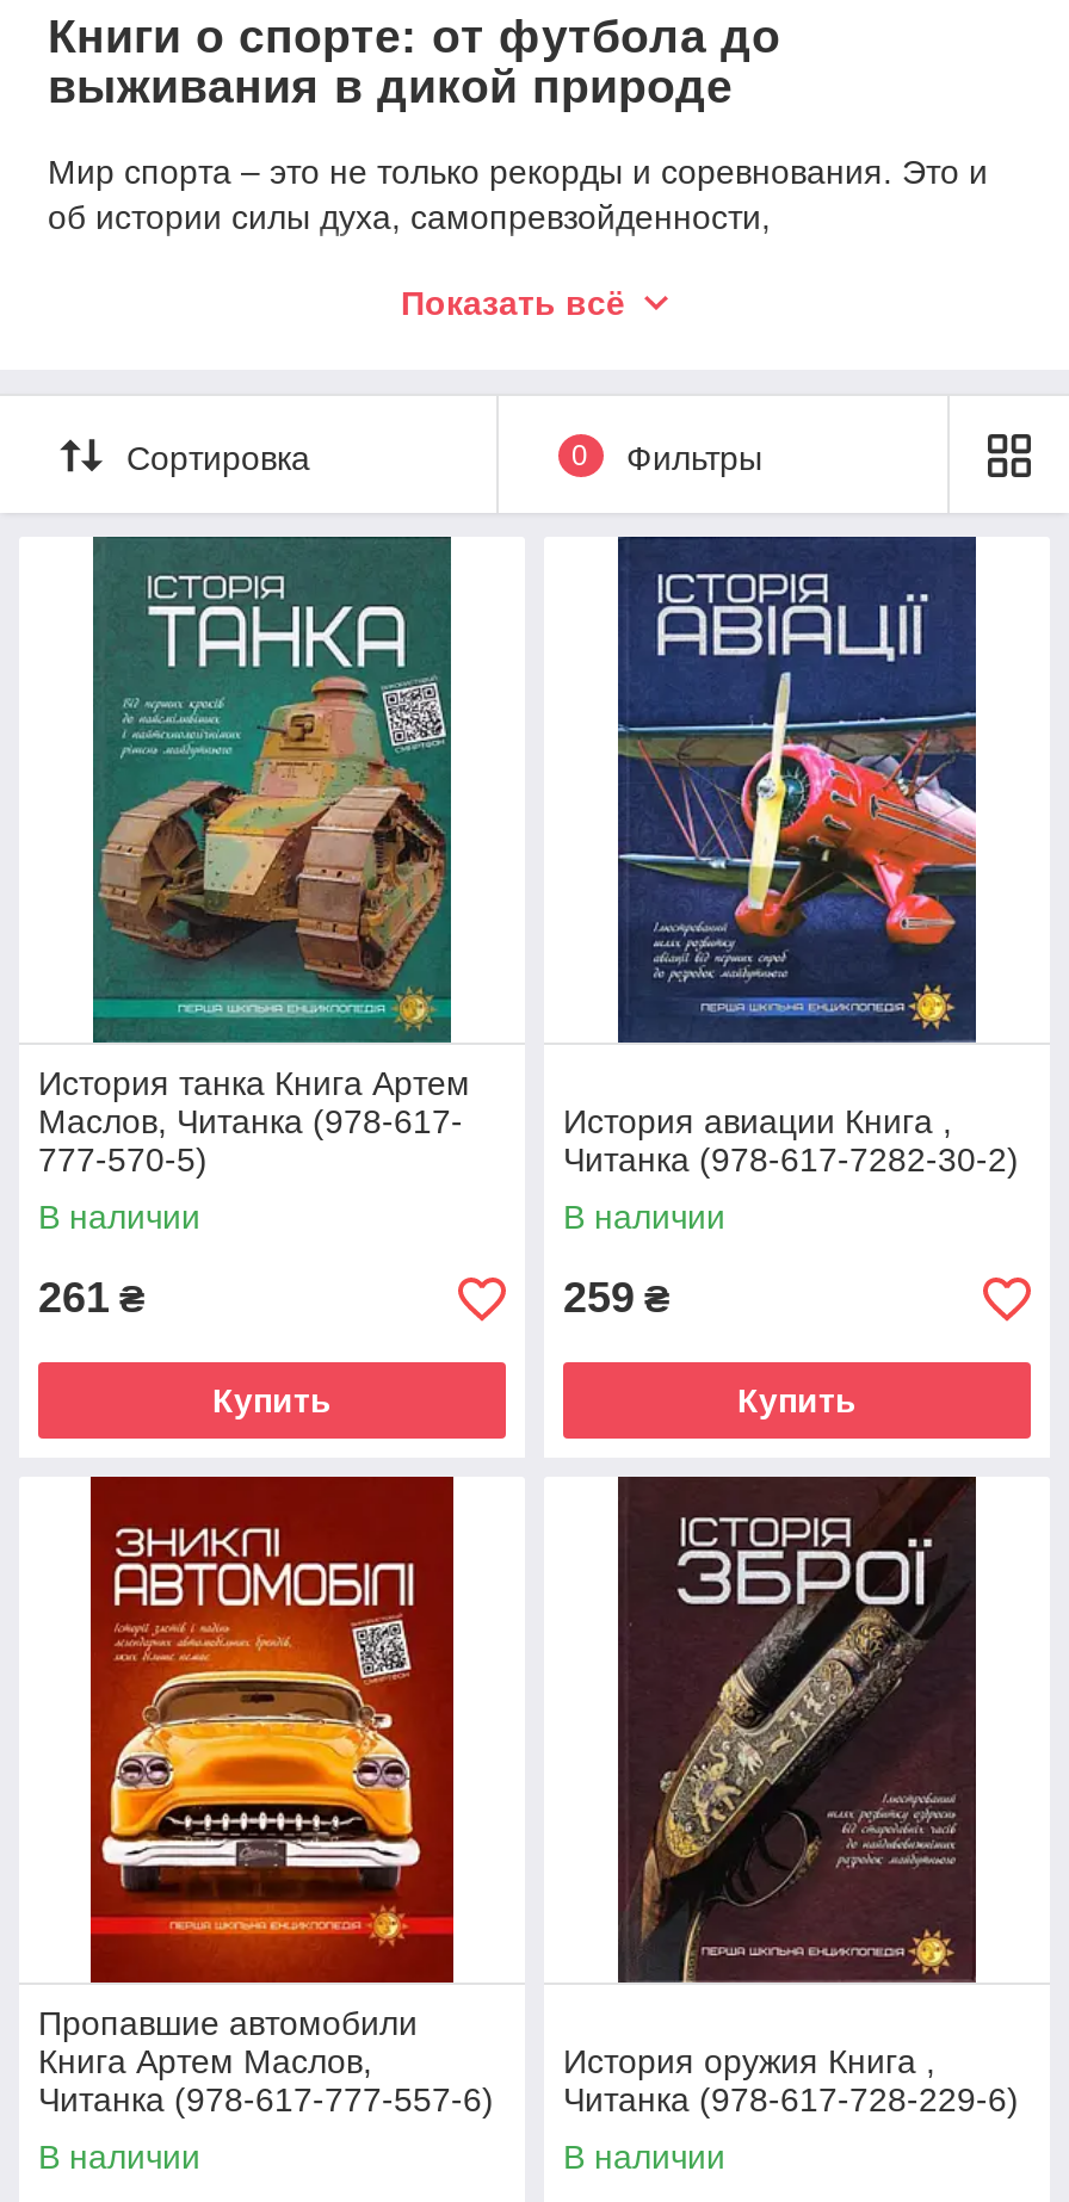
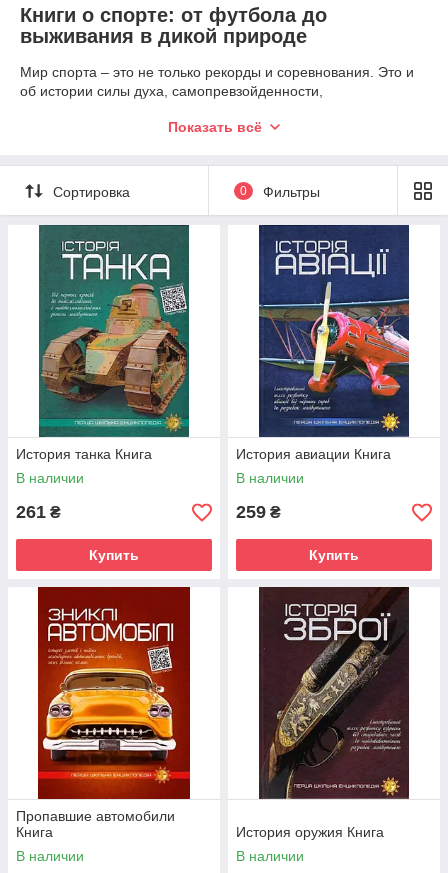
- История танка Книга Артем
- Маслов, Читанка (978-617-
- 777-570-5)
+ История танка Книга

- История авиации Книга ,
- Читанка (978-617-7282-30-2)
+ История авиации Книга

- Книга Артем Маслов,
- Читанка (978-617-777-557-6)
+ Книга

- История оружия Книга ,
- Читанка (978-617-728-229-6)
+ История оружия Книга
